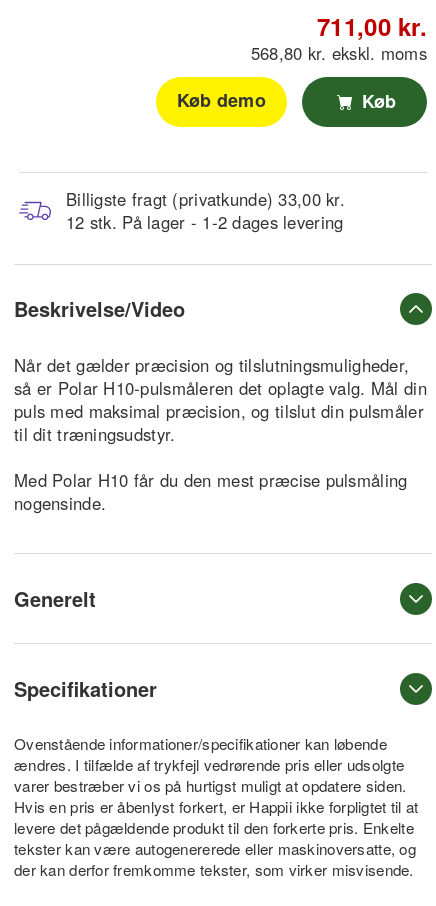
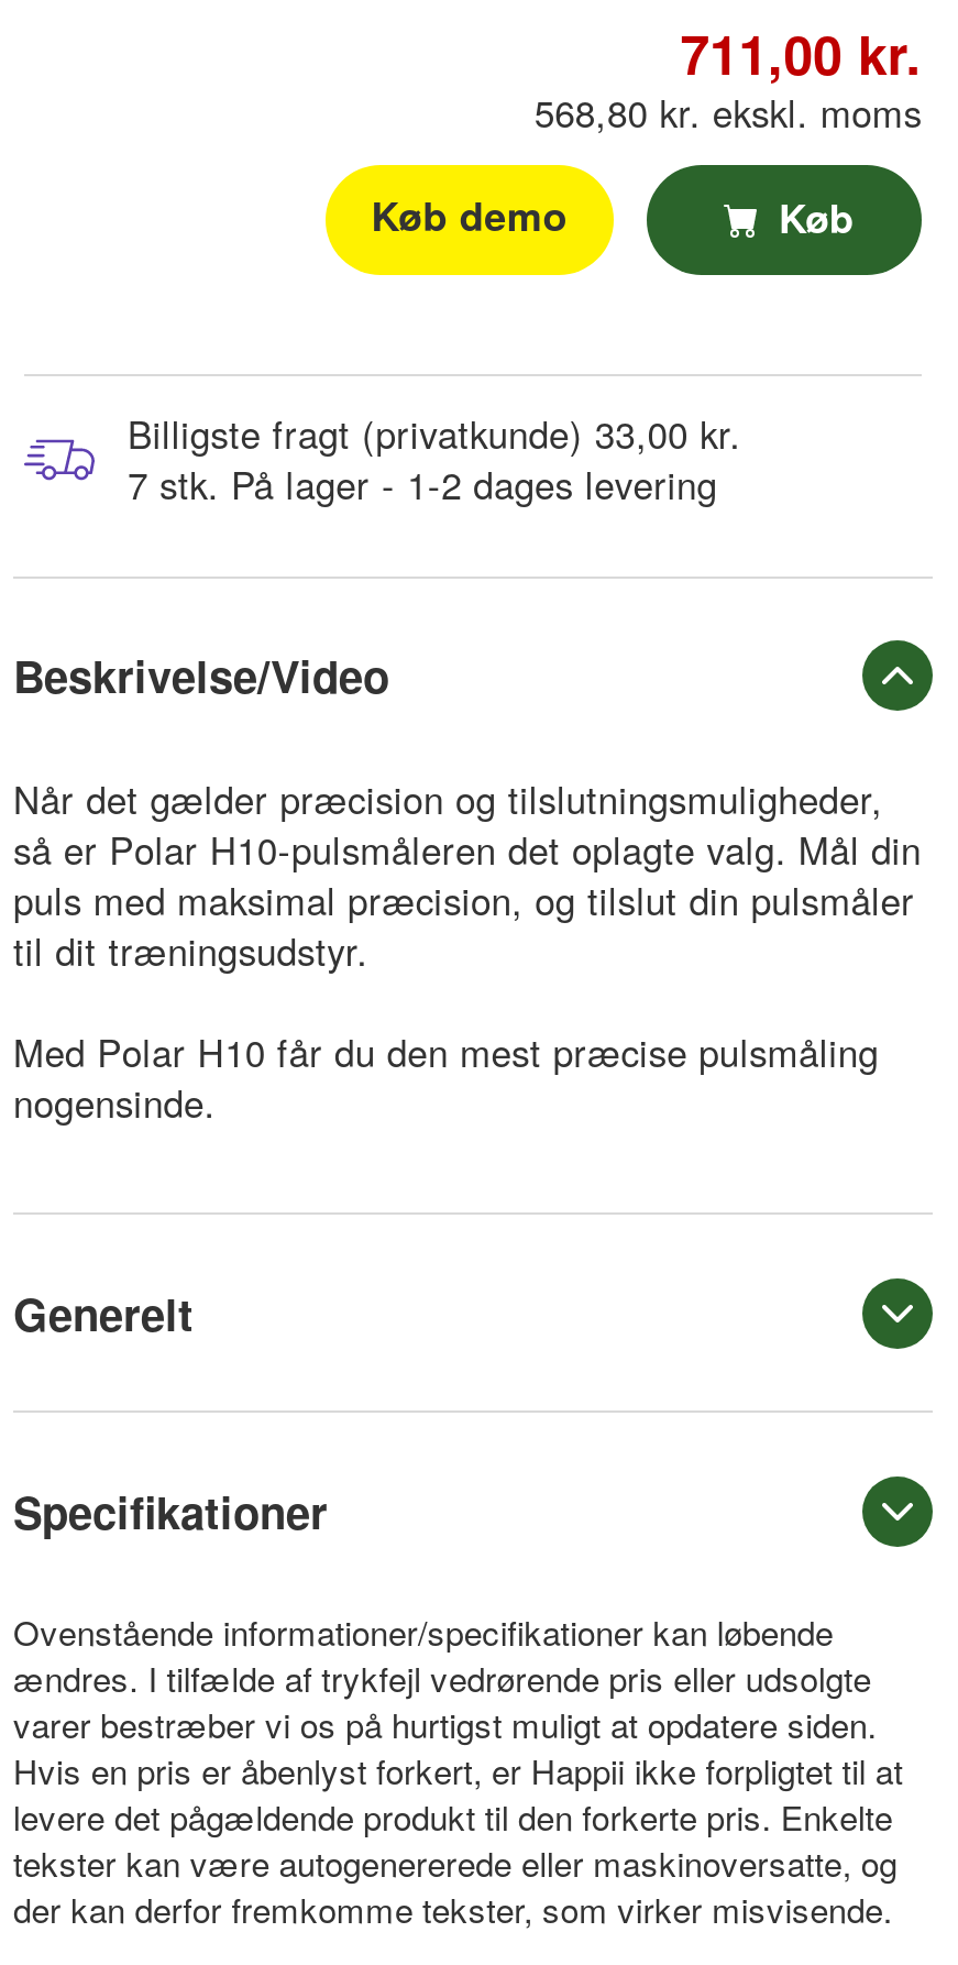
- 12 stk. På lager - 1-2 dages levering
+ 7 stk. På lager - 1-2 dages levering
